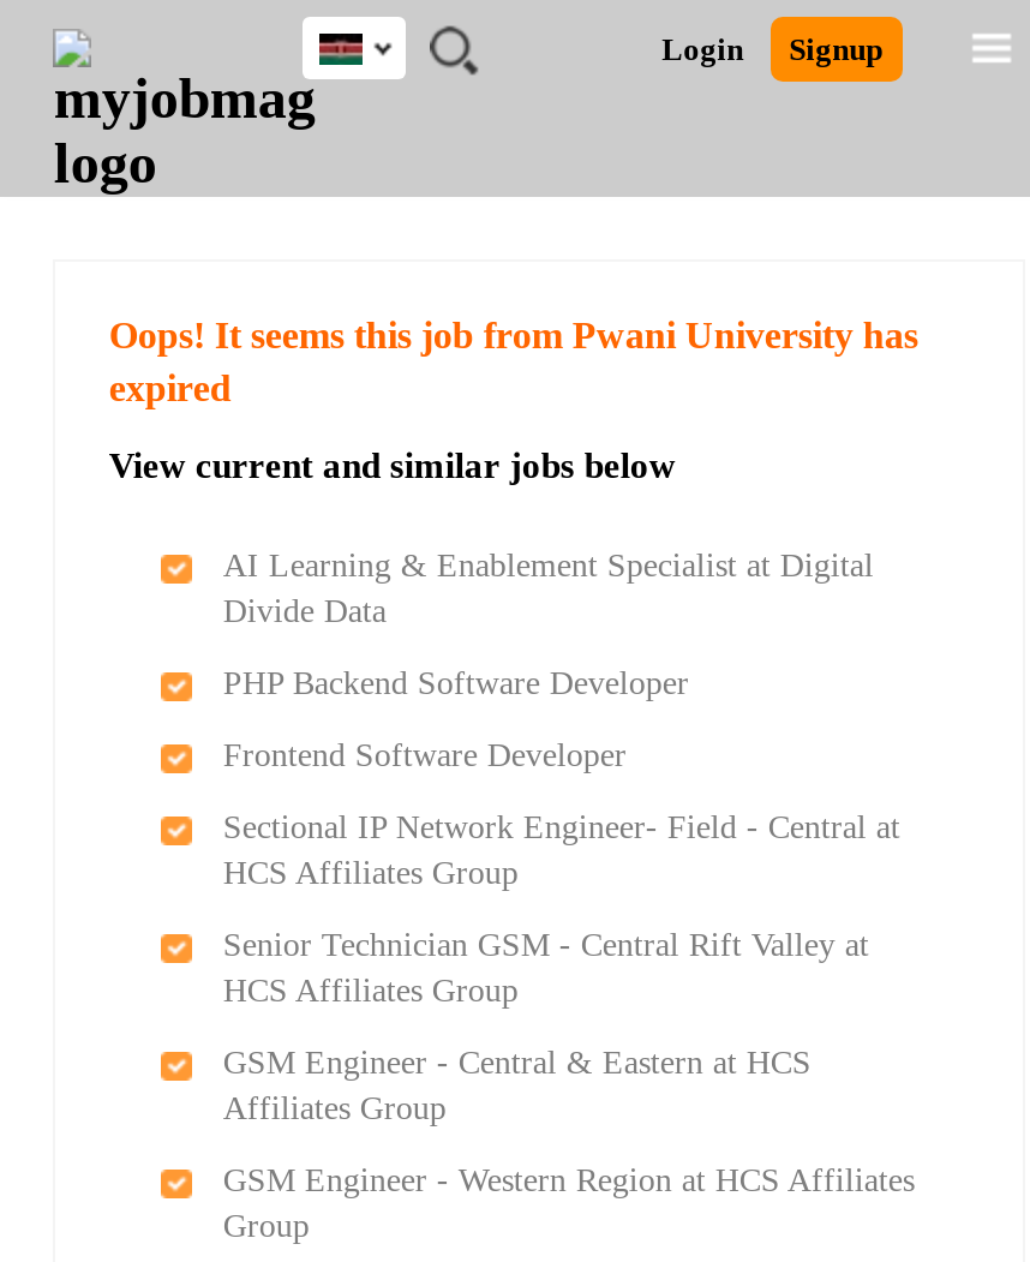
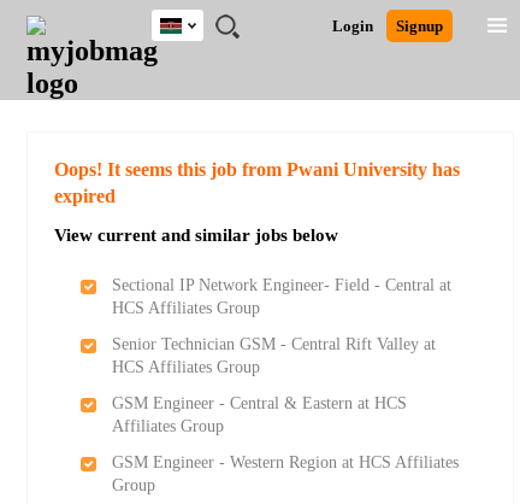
- AI Learning & Enablement Specialist at Digital
- Divide Data
- PHP Backend Software Developer
- Frontend Software Developer
